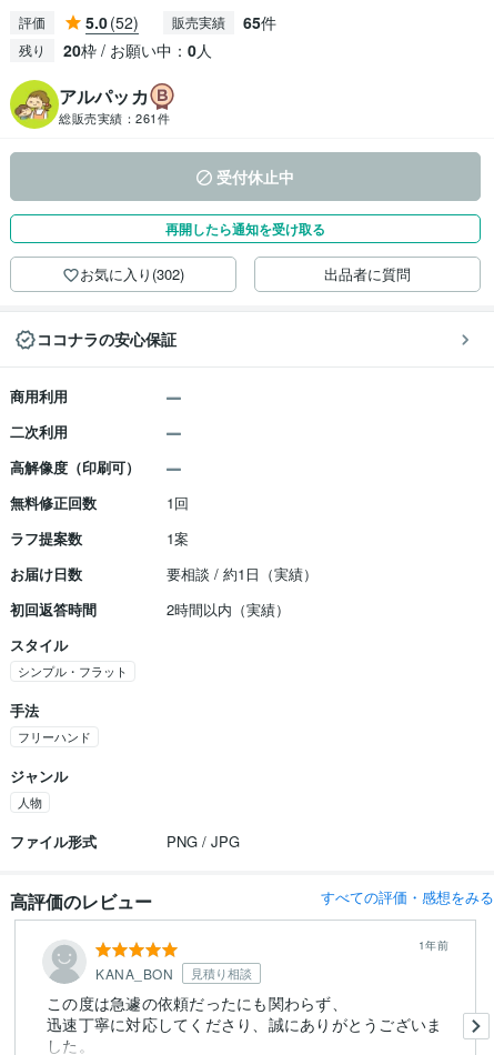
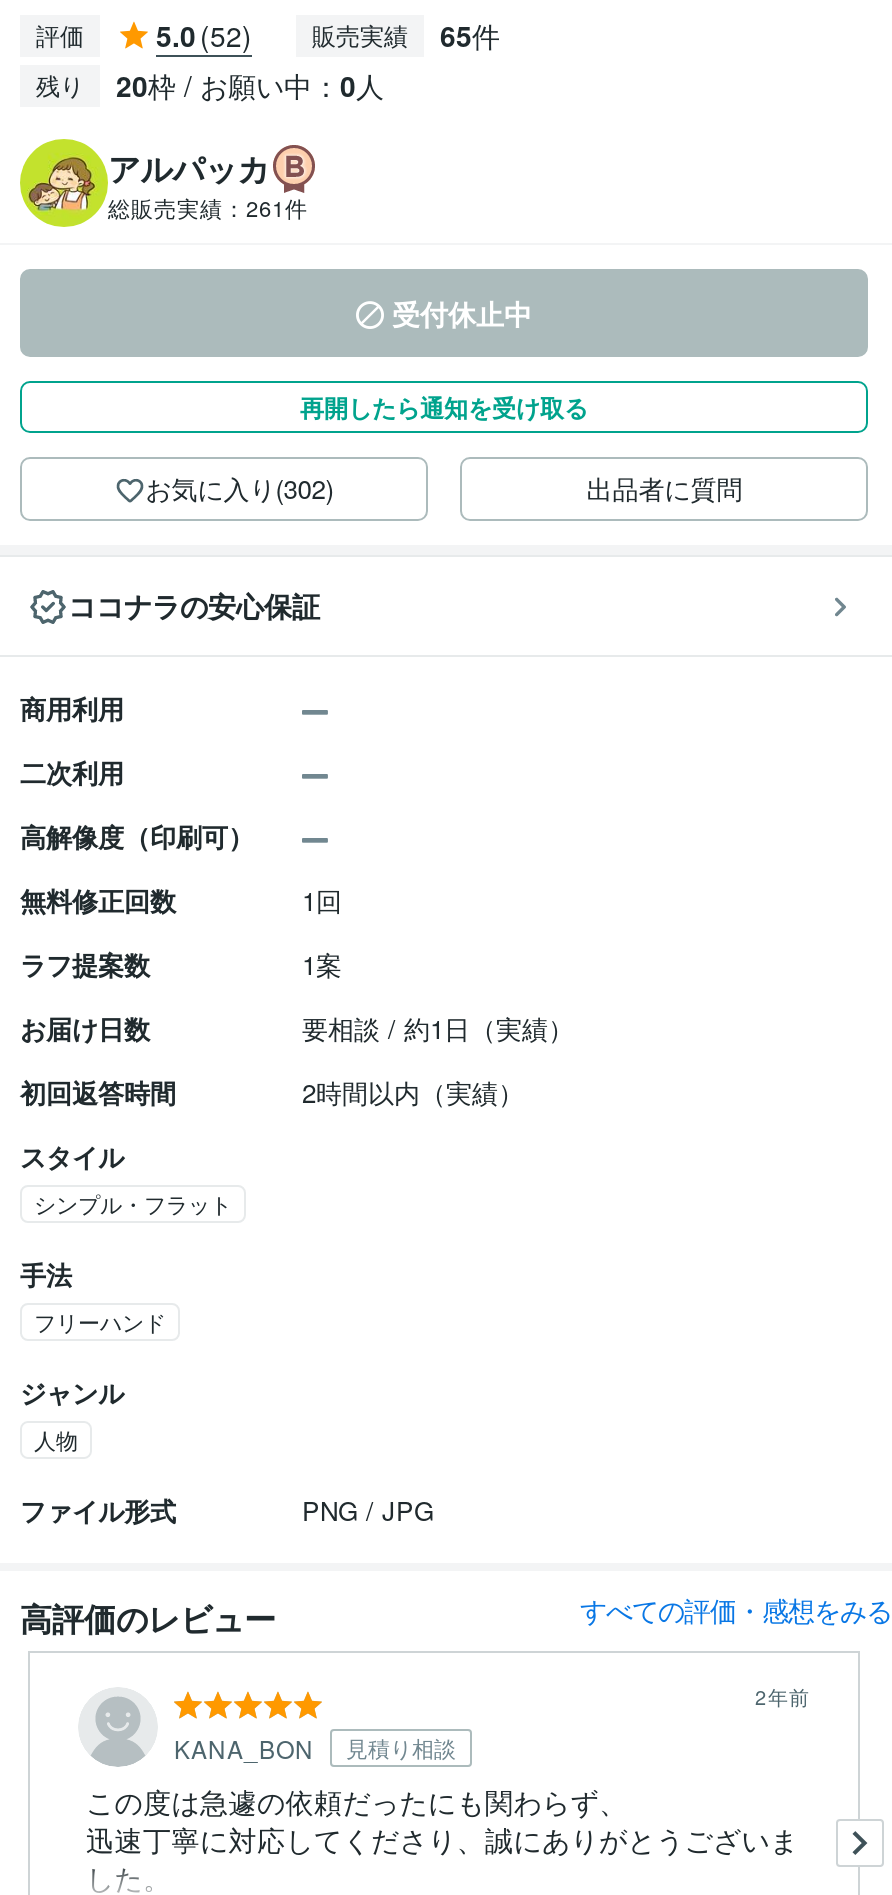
- 1年前
+ 2年前
